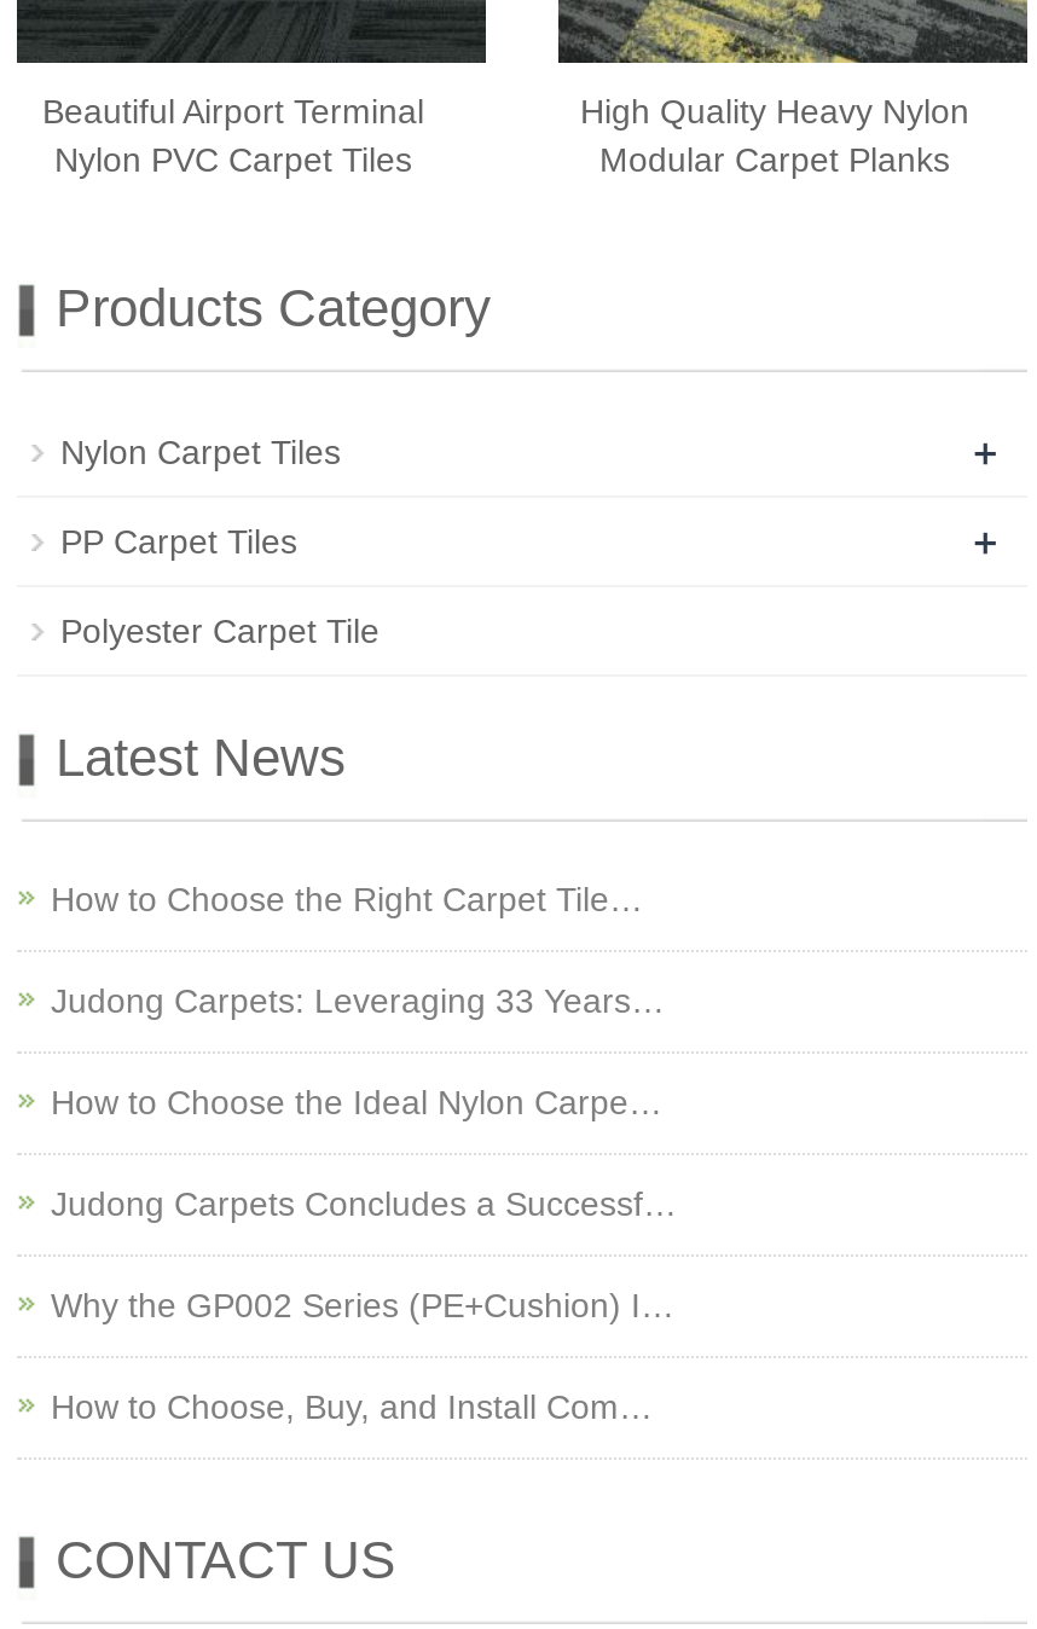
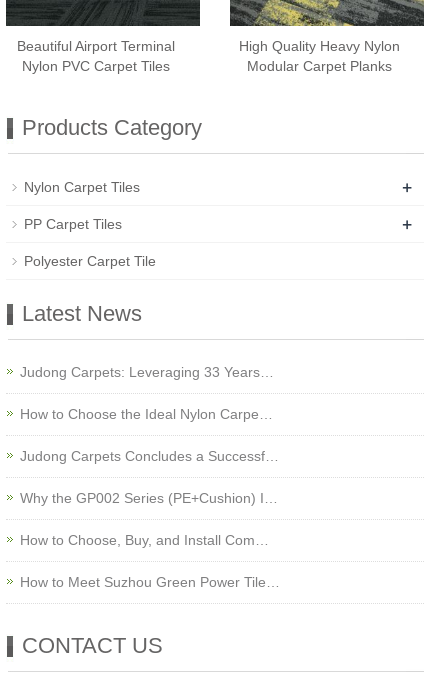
- How to Choose the Right Carpet Tile…

moved up: Judong Carpets: Leveraging 33 Years… | How to Choose the Ideal Nylon Carpe… | Judong Carpets Concludes a Successf… | Why the GP002 Series (PE+Cushion) I… | How to Choose, Buy, and Install Com…

+ How to Meet Suzhou Green Power Tile…
